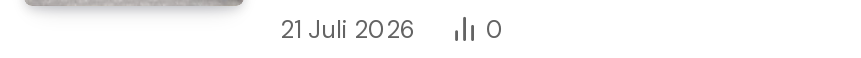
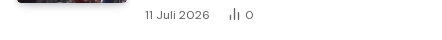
- 21 Juli 2026
+ 11 Juli 2026
